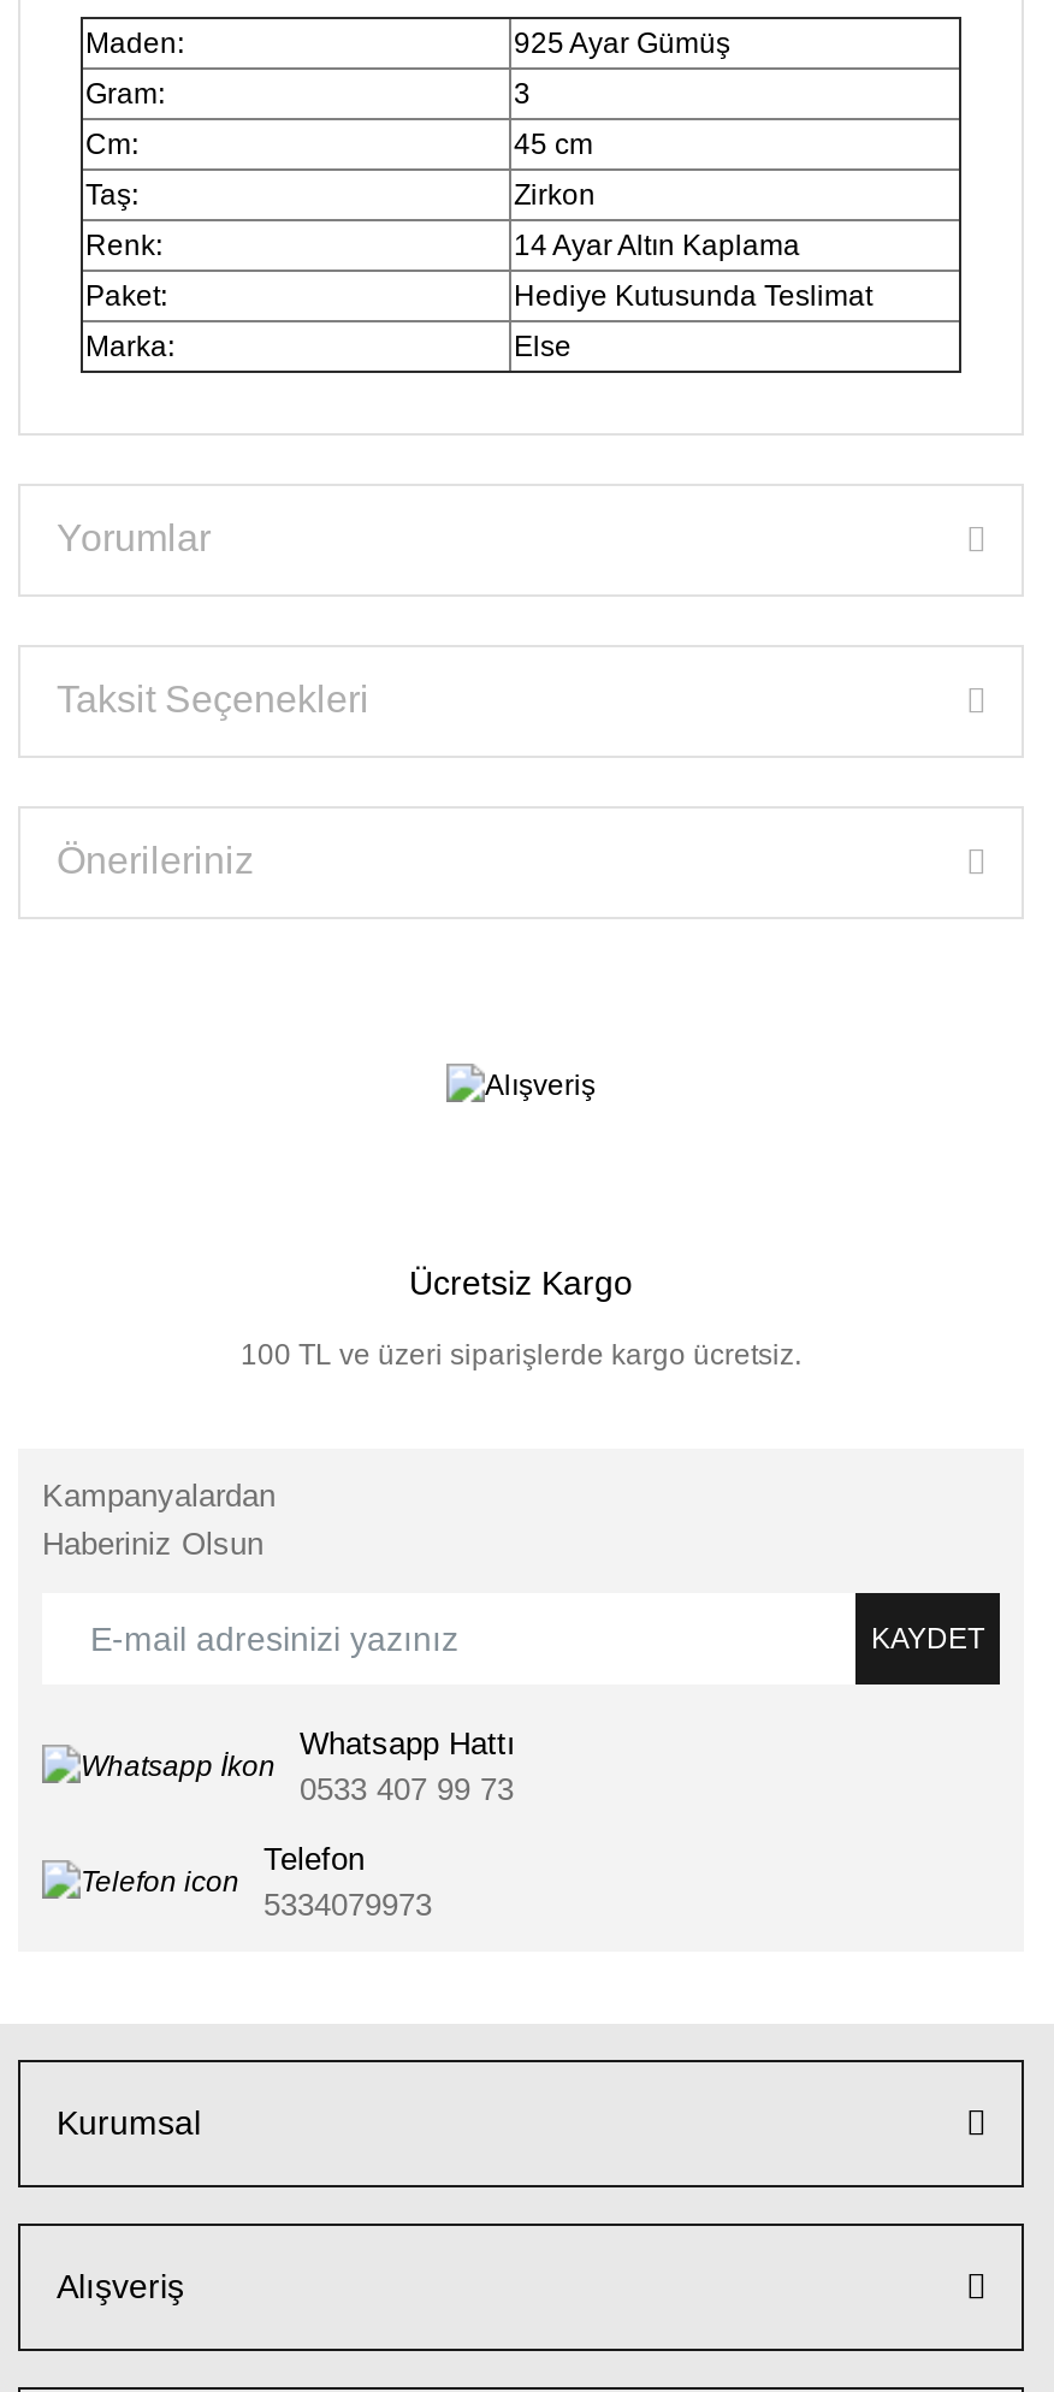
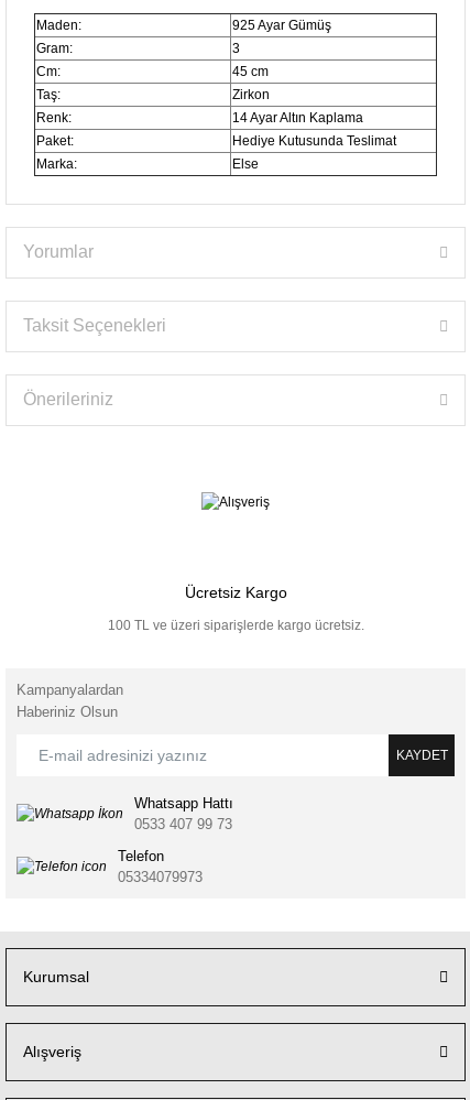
- 5334079973
+ 05334079973
